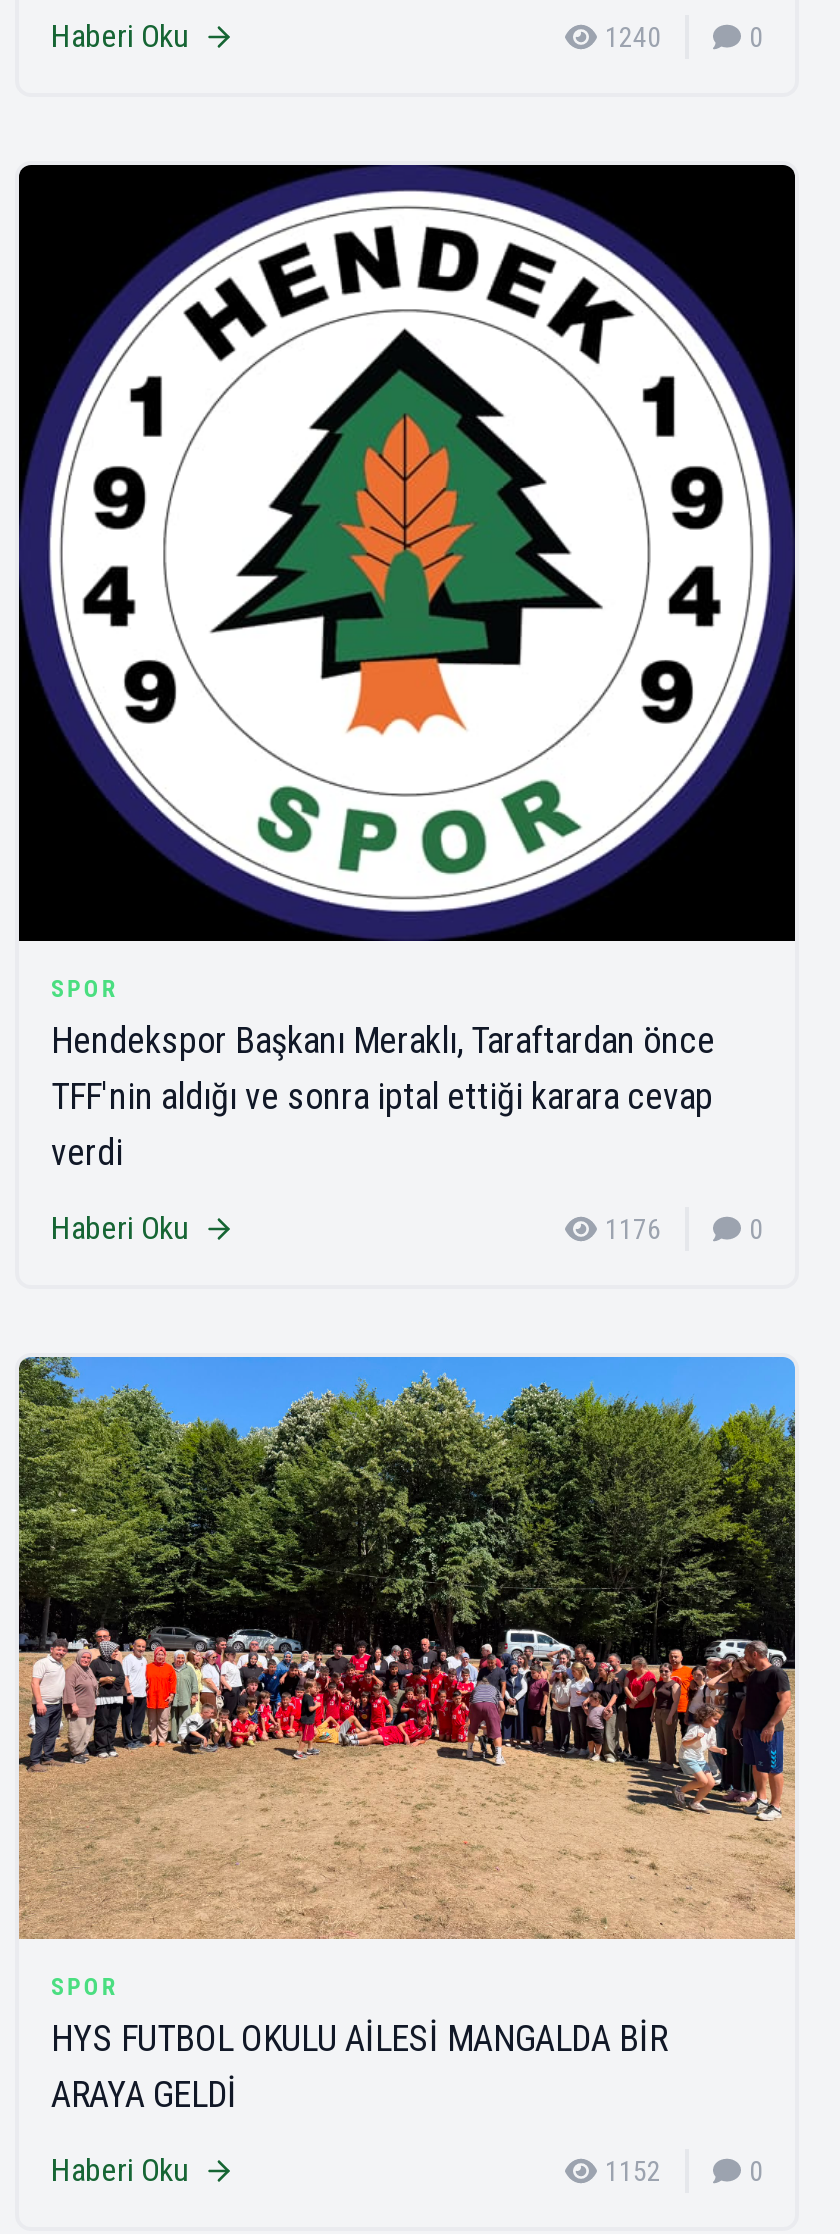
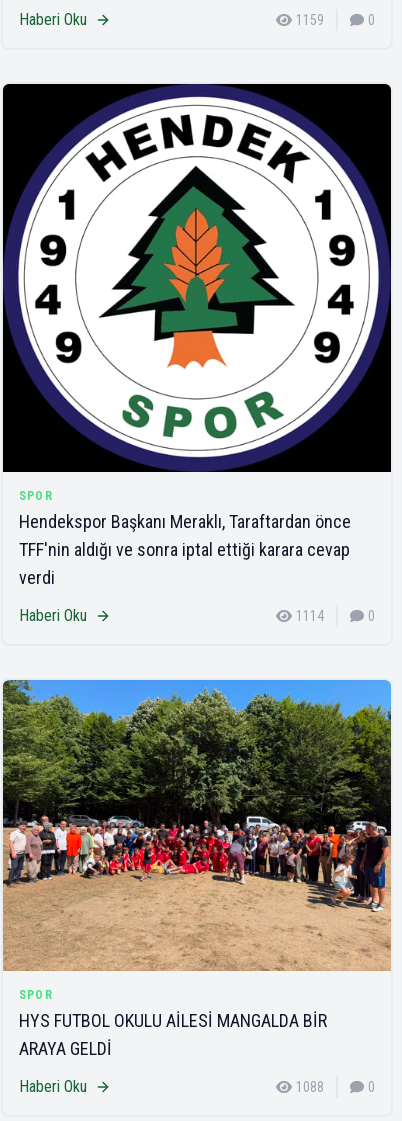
- 1240
+ 1159

- 1176
+ 1114

- 1152
+ 1088
